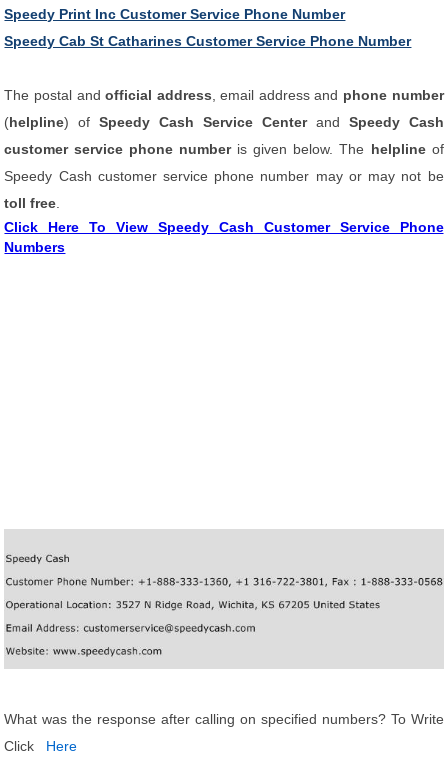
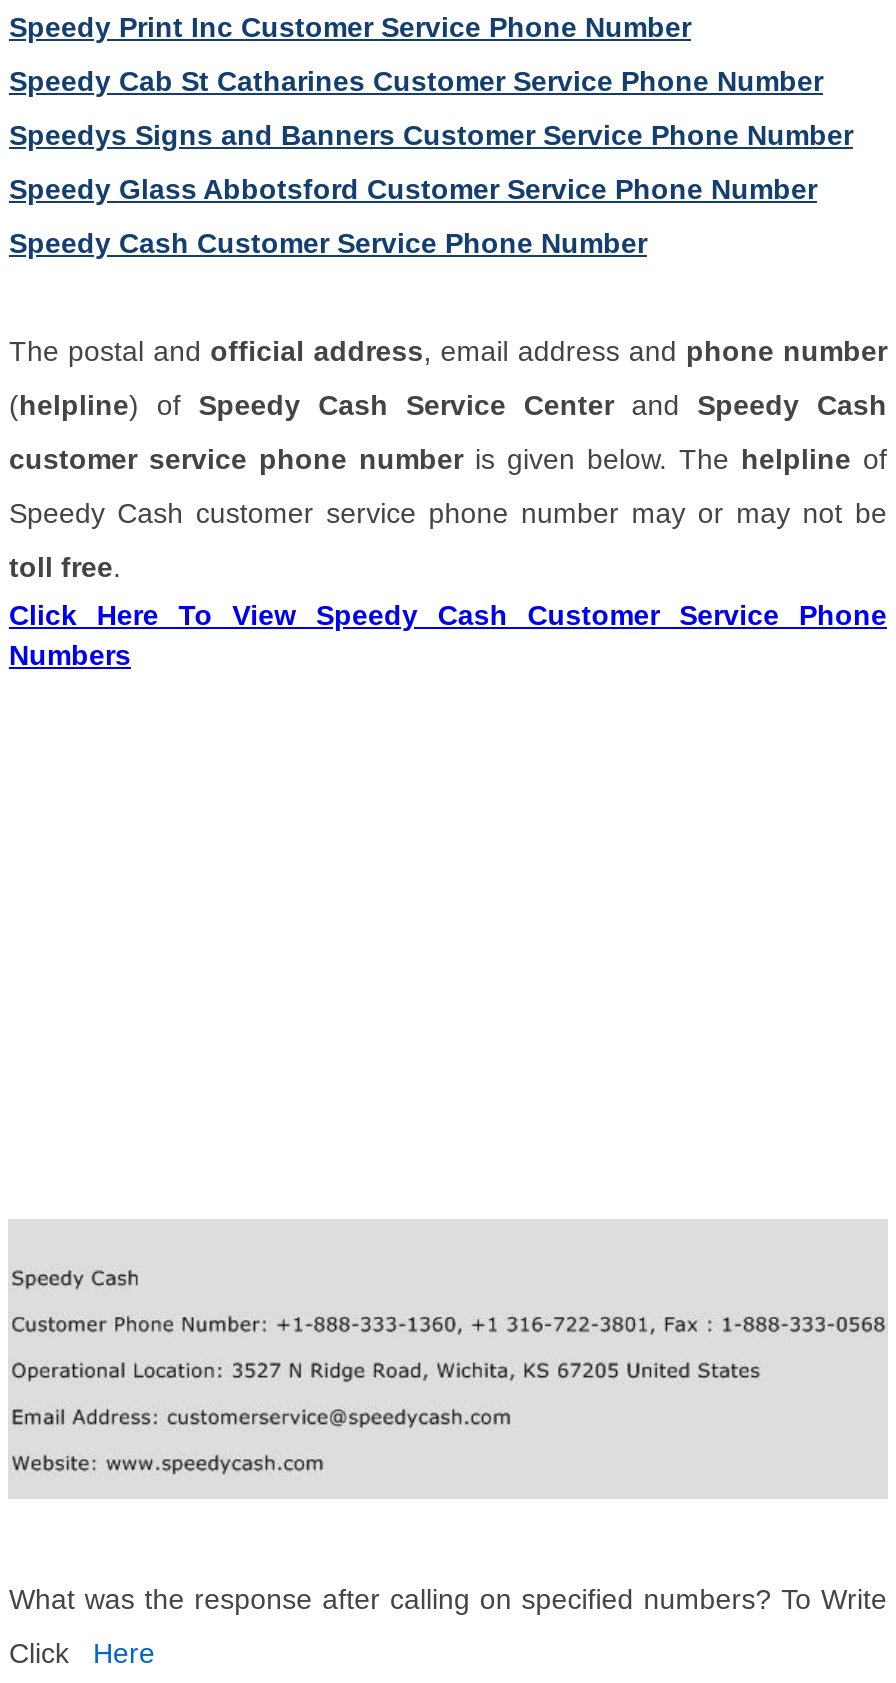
+ Speedys Signs and Banners Customer Service Phone Number
+ Speedy Glass Abbotsford Customer Service Phone Number
+ Speedy Cash Customer Service Phone Number
